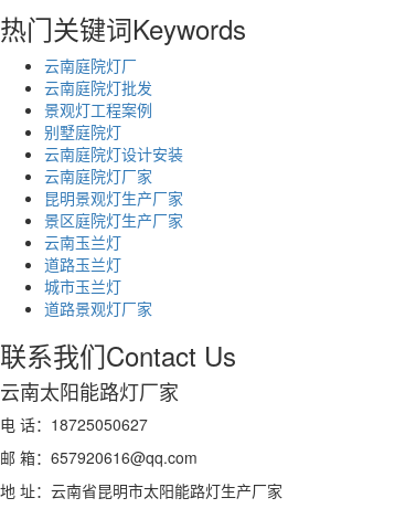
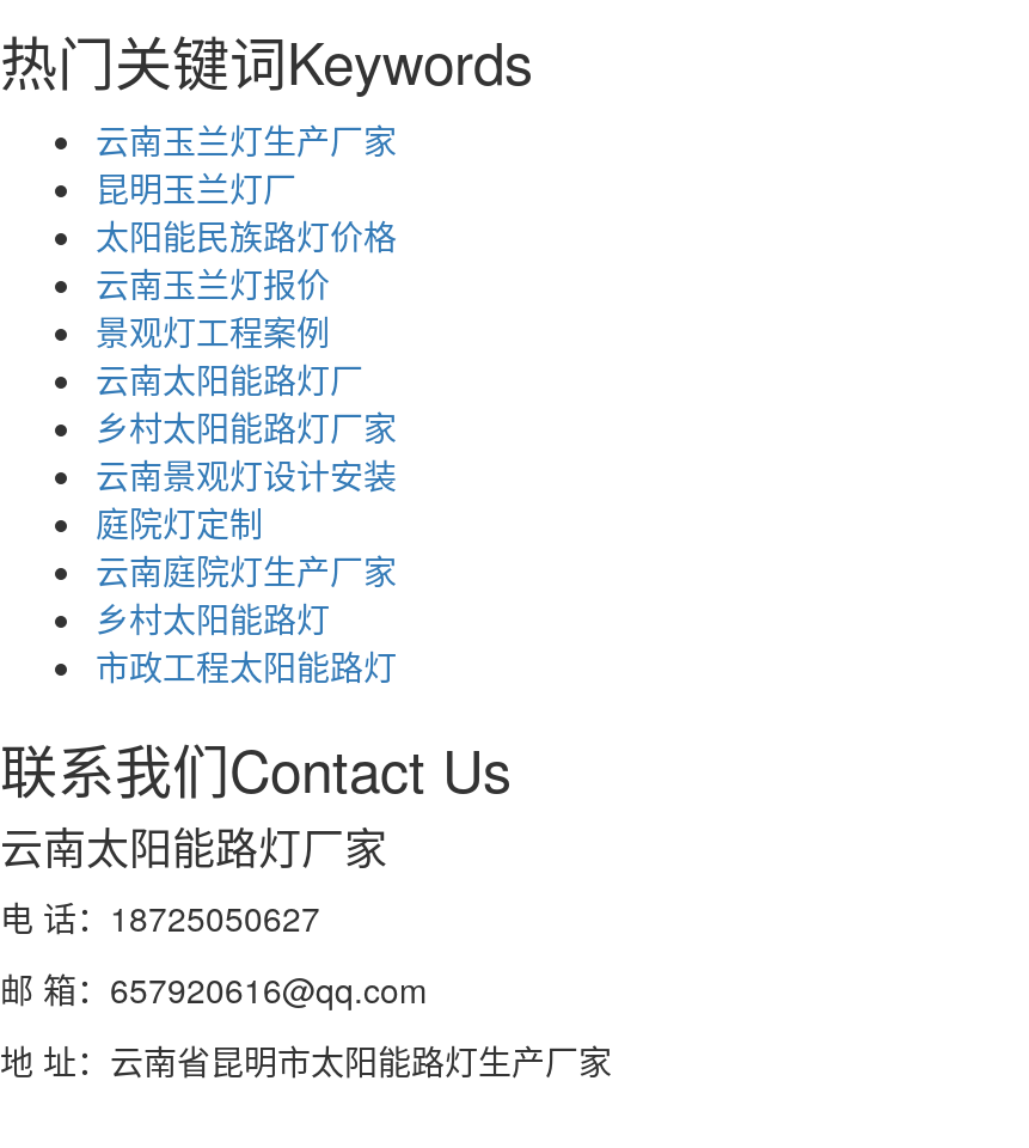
- 云南庭院灯厂
- 云南庭院灯批发
+ 云南玉兰灯生产厂家
+ 昆明玉兰灯厂
+ 太阳能民族路灯价格
+ 云南玉兰灯报价

moved down: 景观灯工程案例

- 别墅庭院灯
- 云南庭院灯设计安装
- 云南庭院灯厂家
- 昆明景观灯生产厂家
- 景区庭院灯生产厂家
- 云南玉兰灯
- 道路玉兰灯
- 城市玉兰灯
- 道路景观灯厂家
+ 云南太阳能路灯厂
+ 乡村太阳能路灯厂家
+ 云南景观灯设计安装
+ 庭院灯定制
+ 云南庭院灯生产厂家
+ 乡村太阳能路灯
+ 市政工程太阳能路灯
